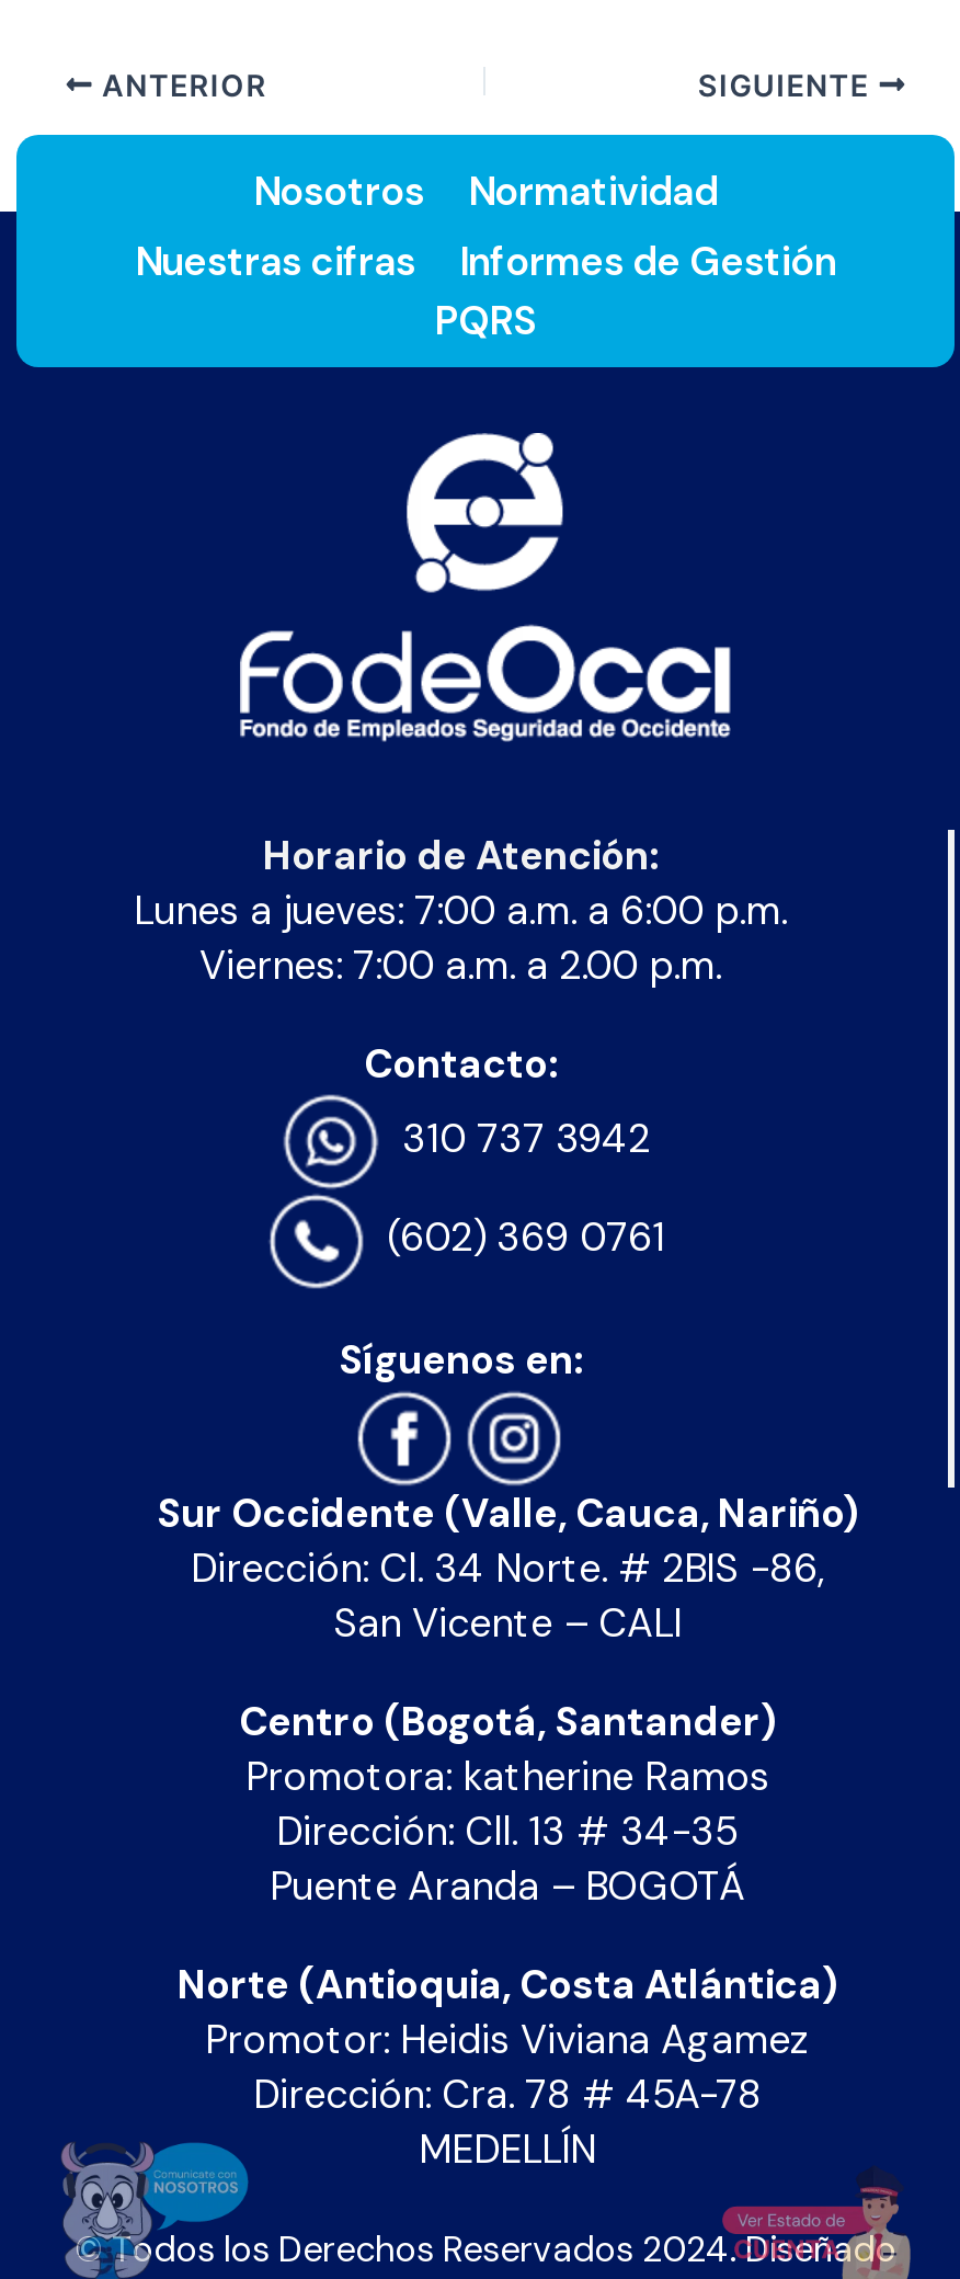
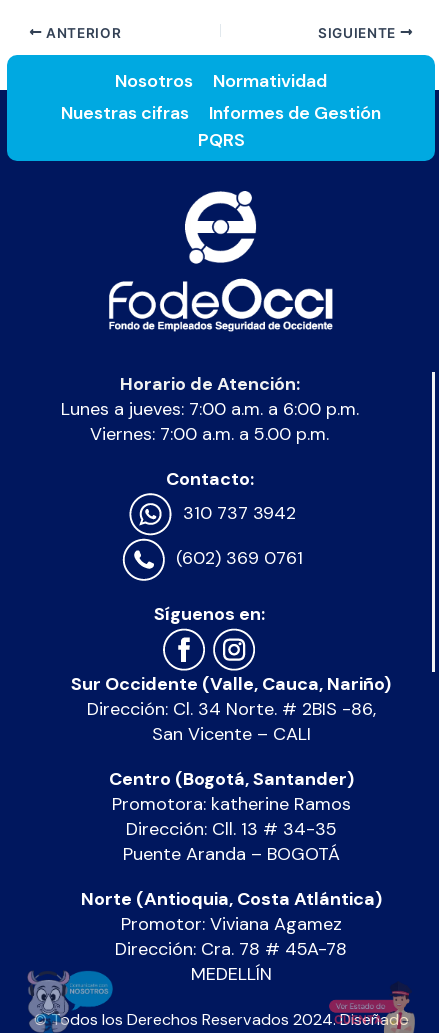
- Viernes: 7:00 a.m. a 2.00 p.m.
+ Viernes: 7:00 a.m. a 5.00 p.m.

- Promotor: Heidis Viviana Agamez
+ Promotor: Viviana Agamez
